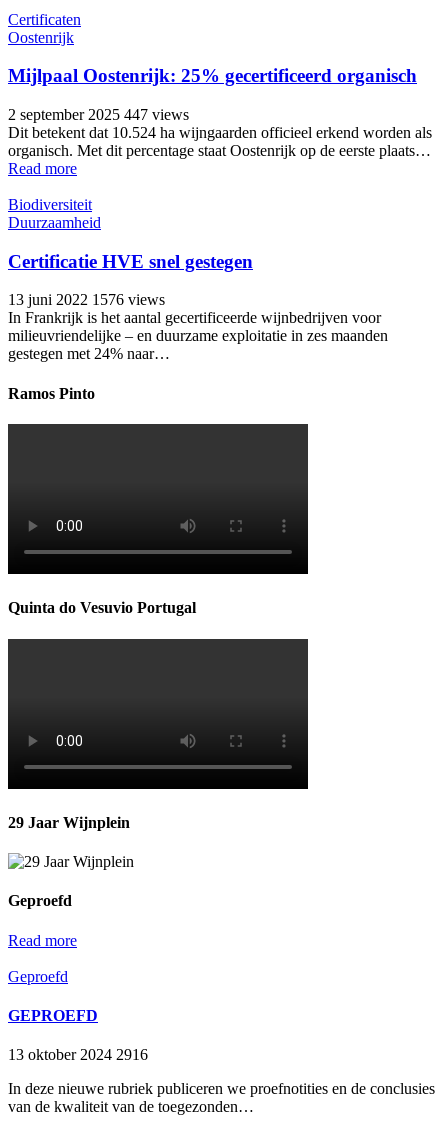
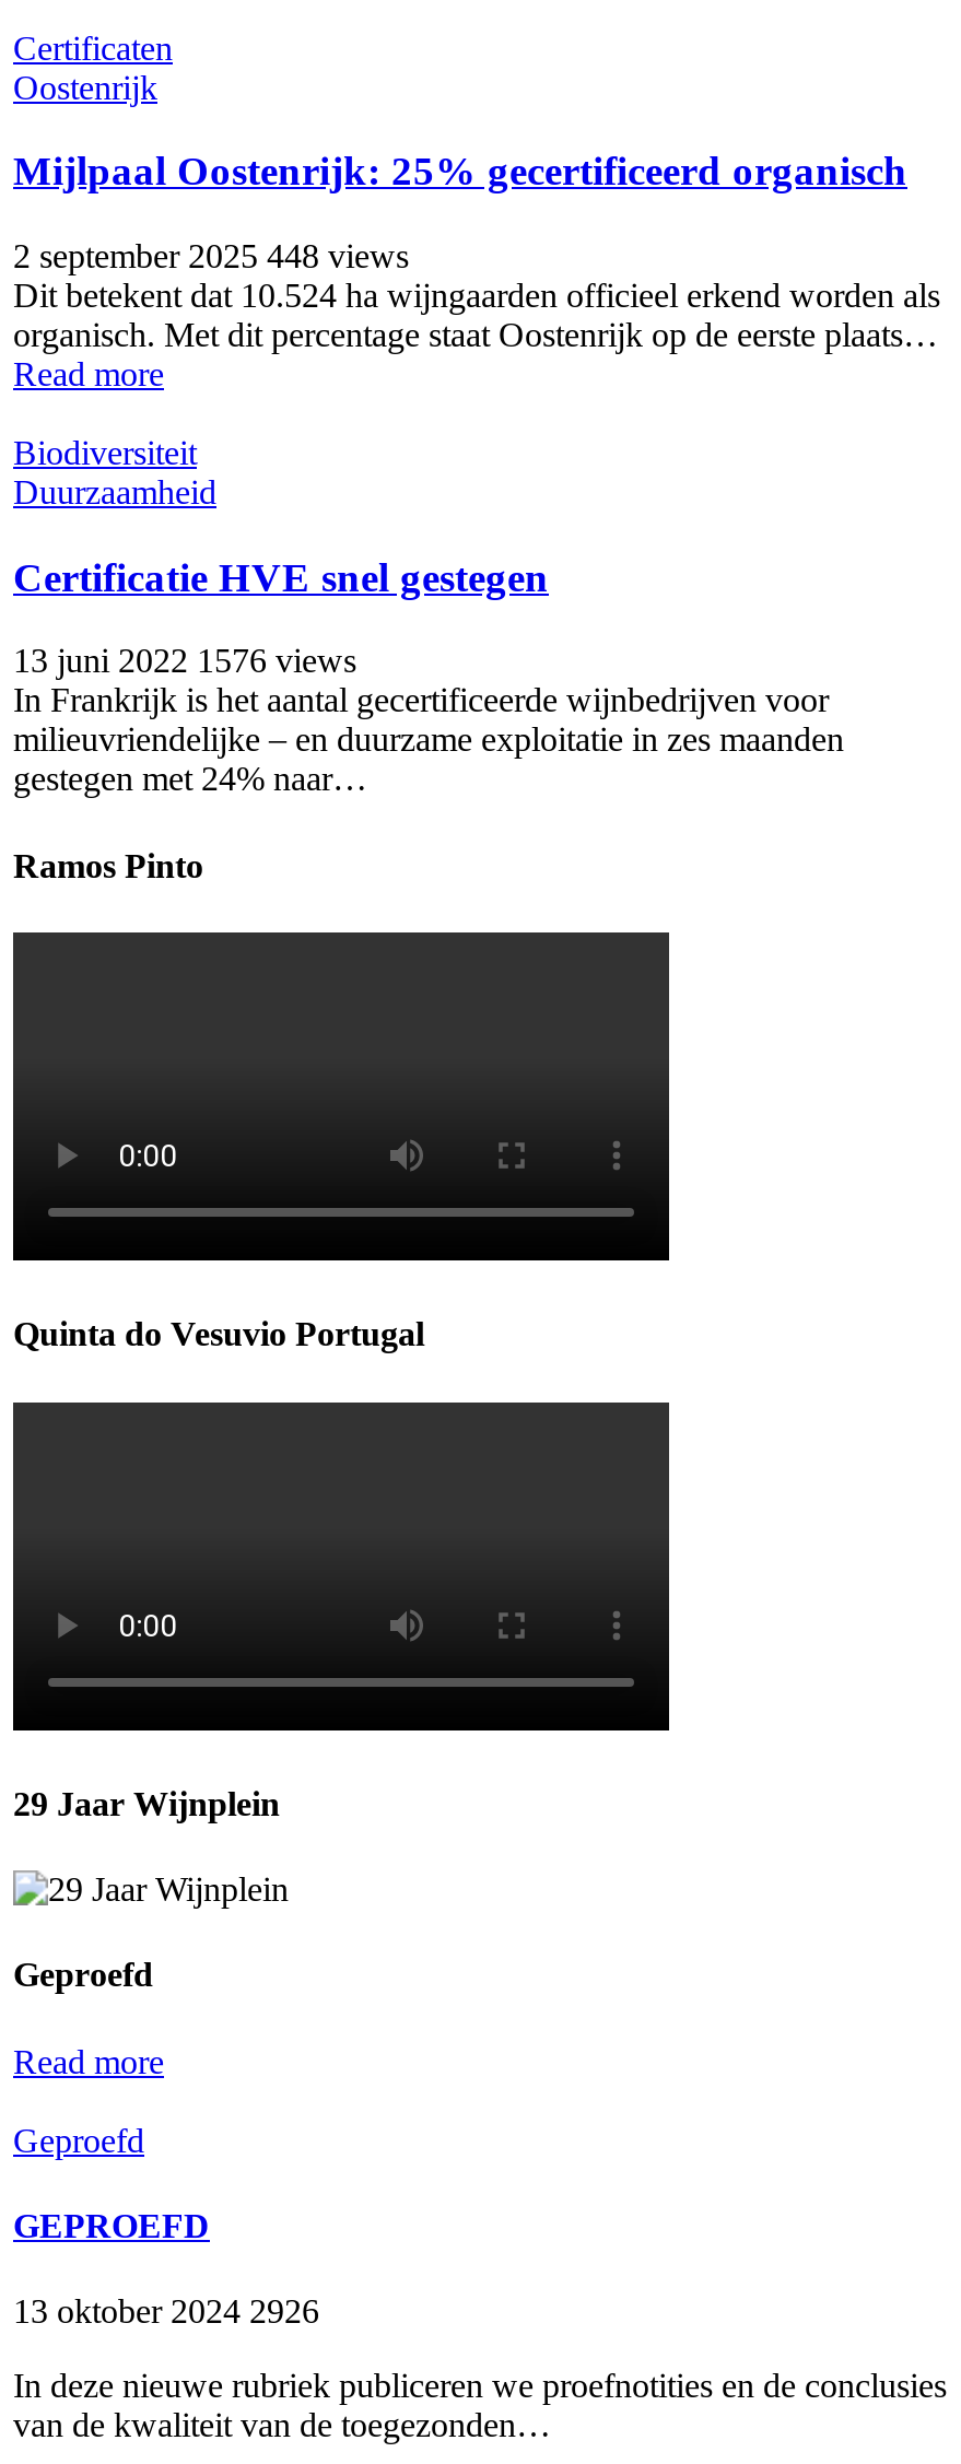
- 2 september 2025 447 views
+ 2 september 2025 448 views

- 13 oktober 2024 2916
+ 13 oktober 2024 2926
